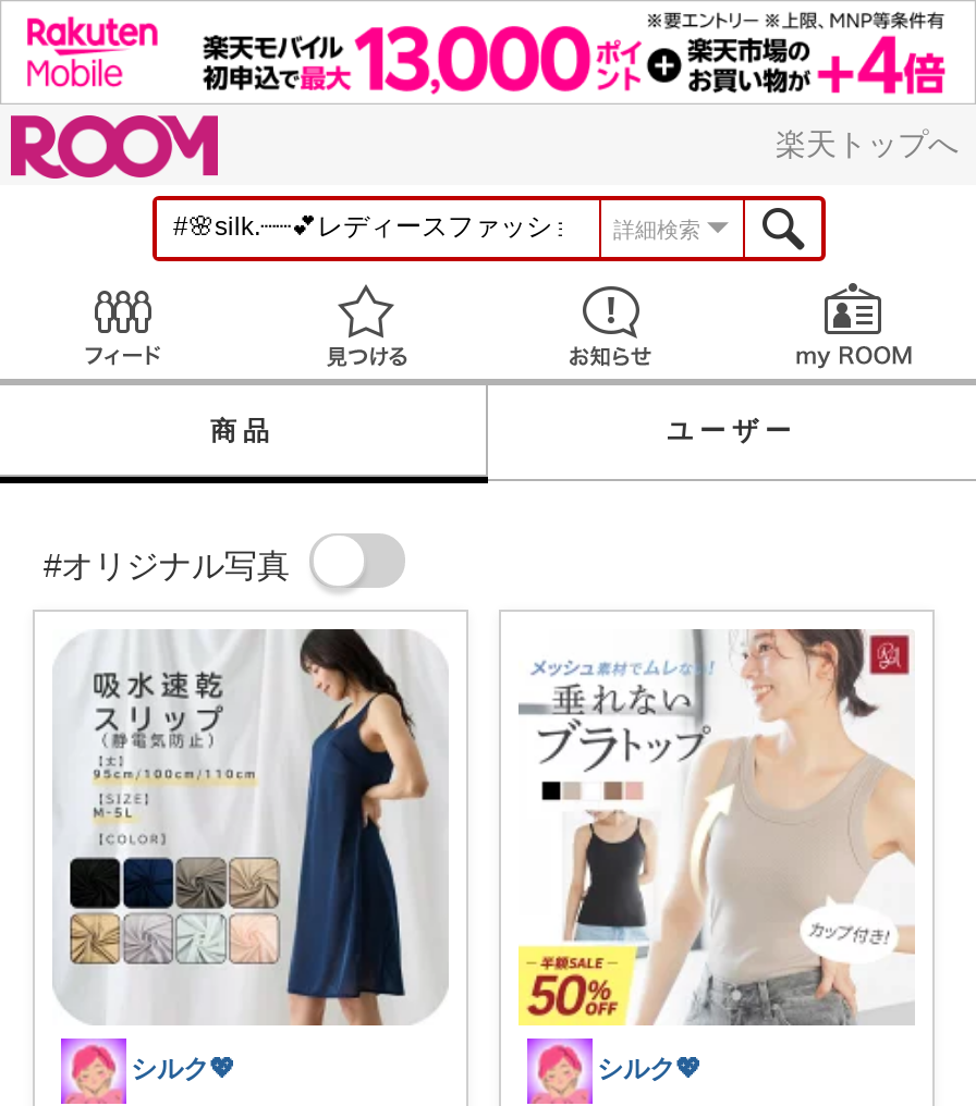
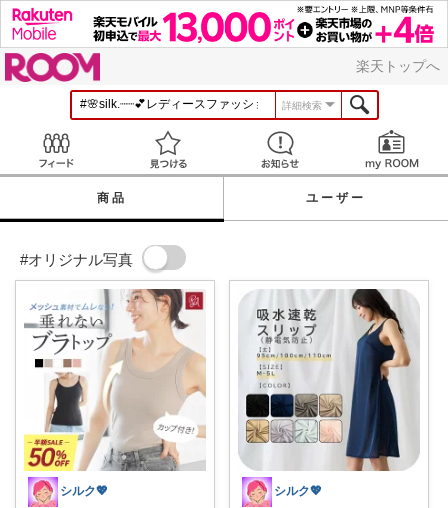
- [image]
+ [image]

- [image]
+ [image]
